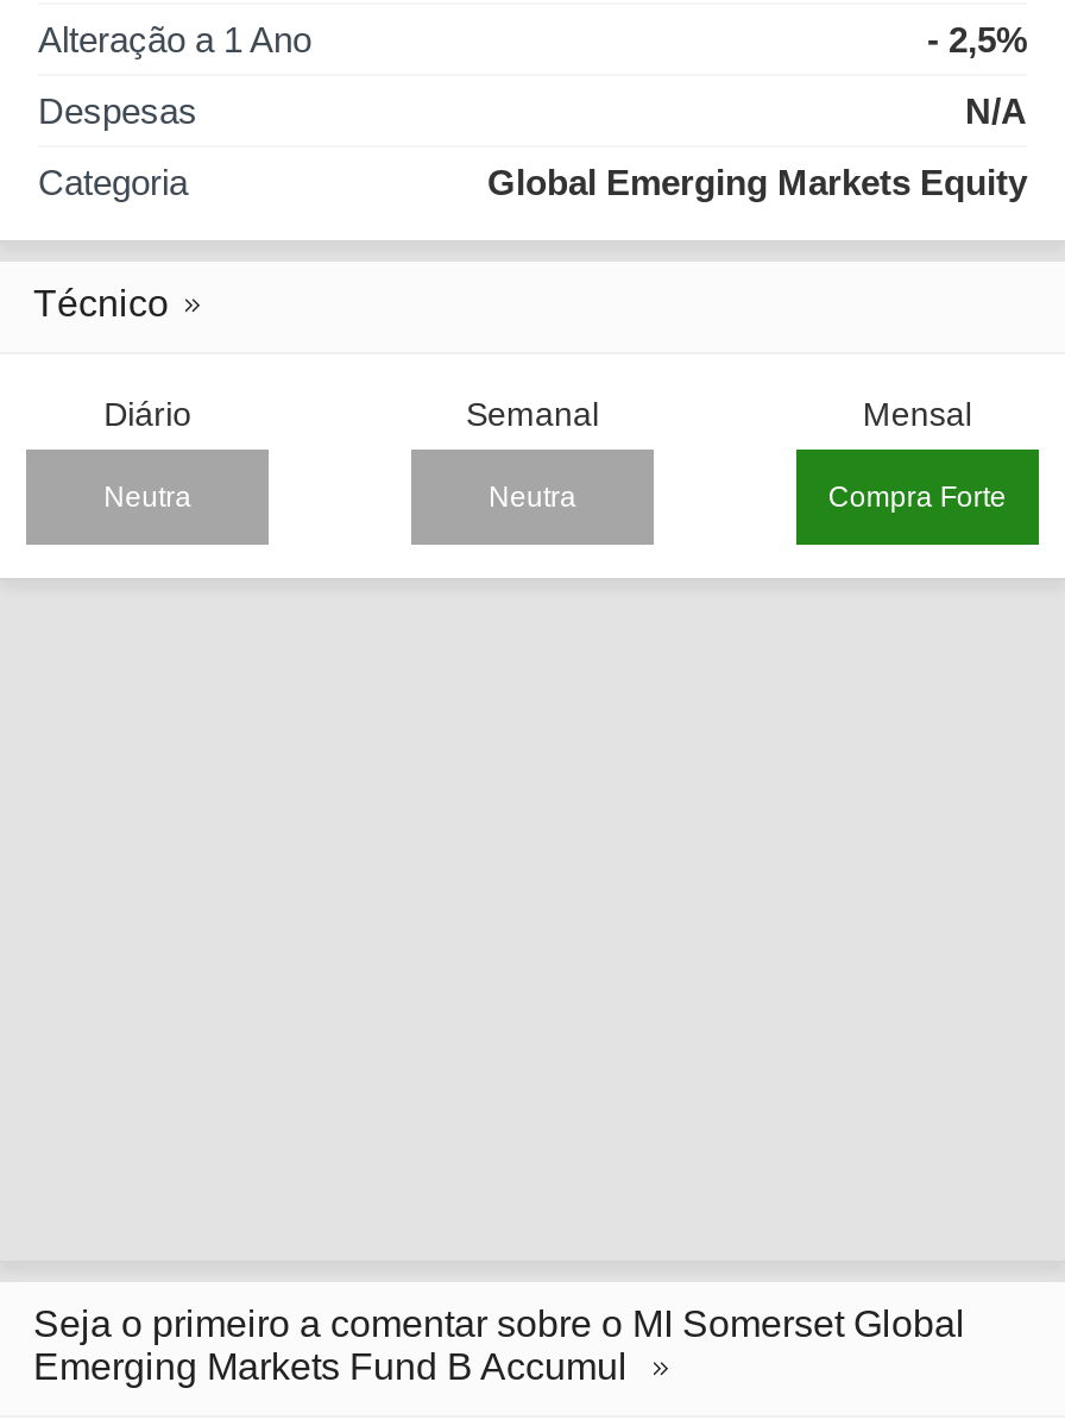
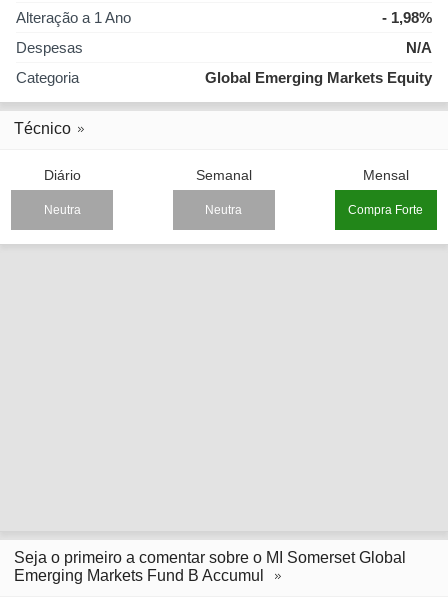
- - 2,5%
+ - 1,98%
